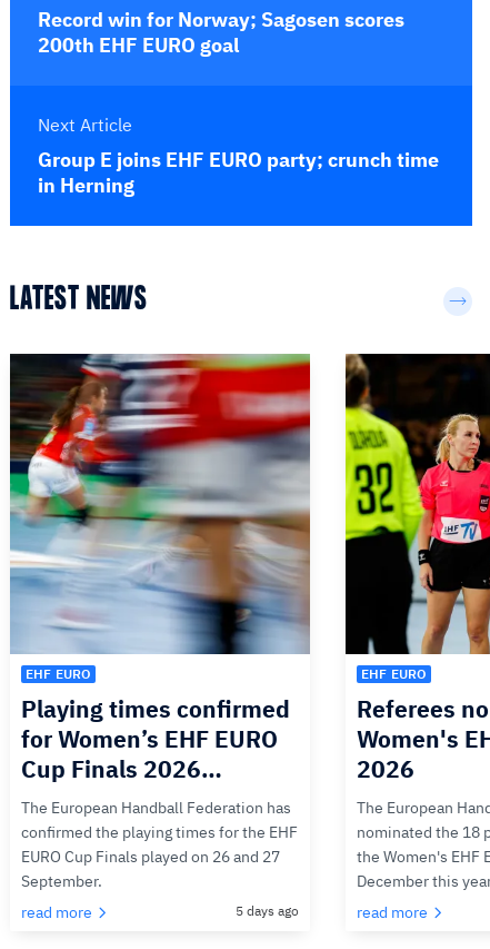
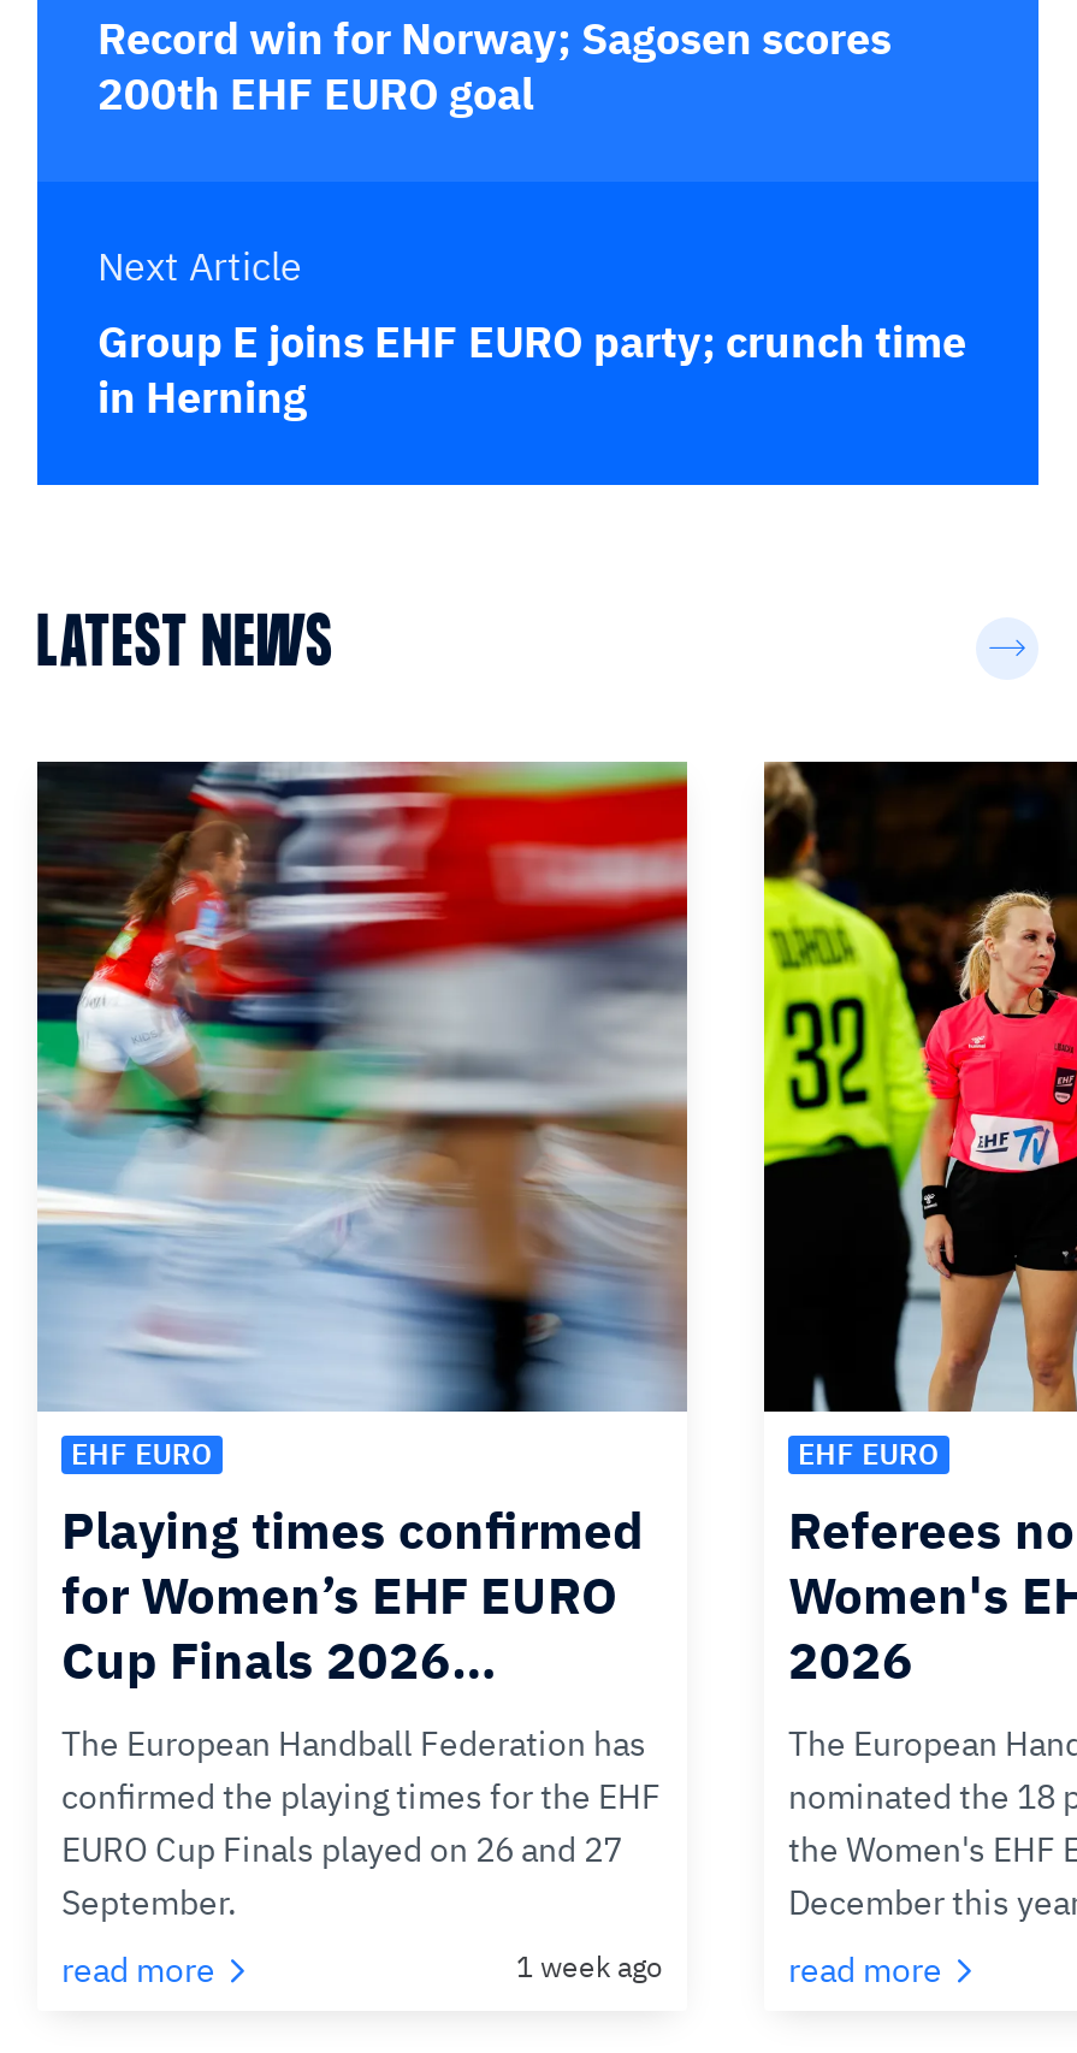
- 5 days ago
+ 1 week ago
